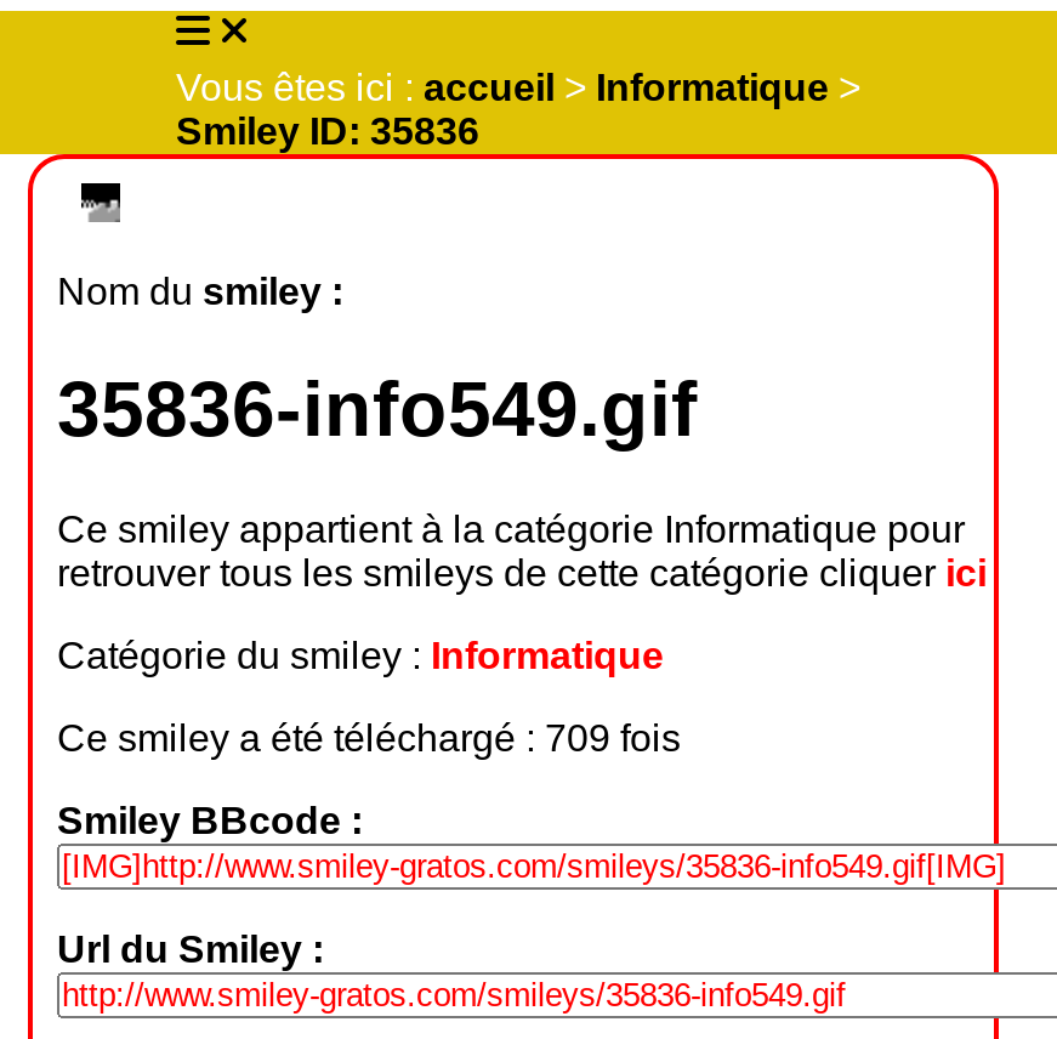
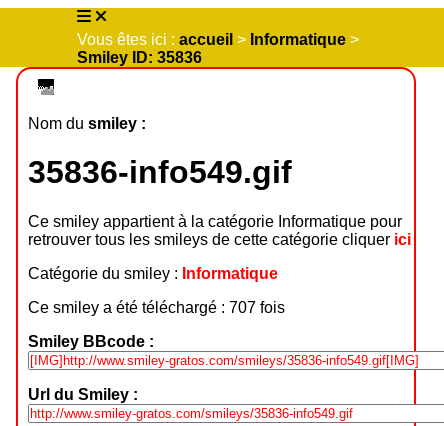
- Ce smiley a été téléchargé : 709 fois
+ Ce smiley a été téléchargé : 707 fois
